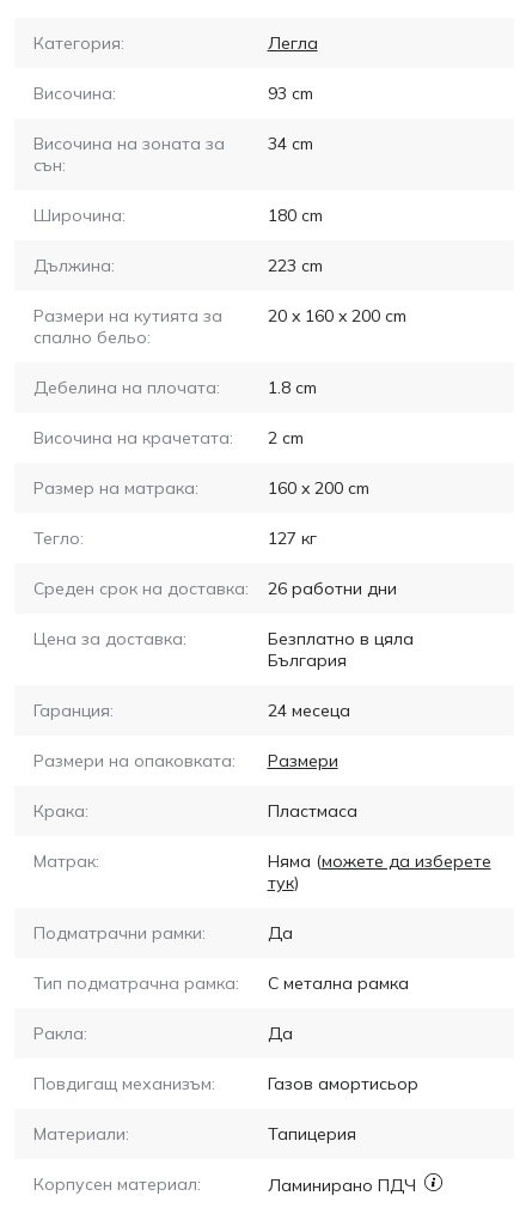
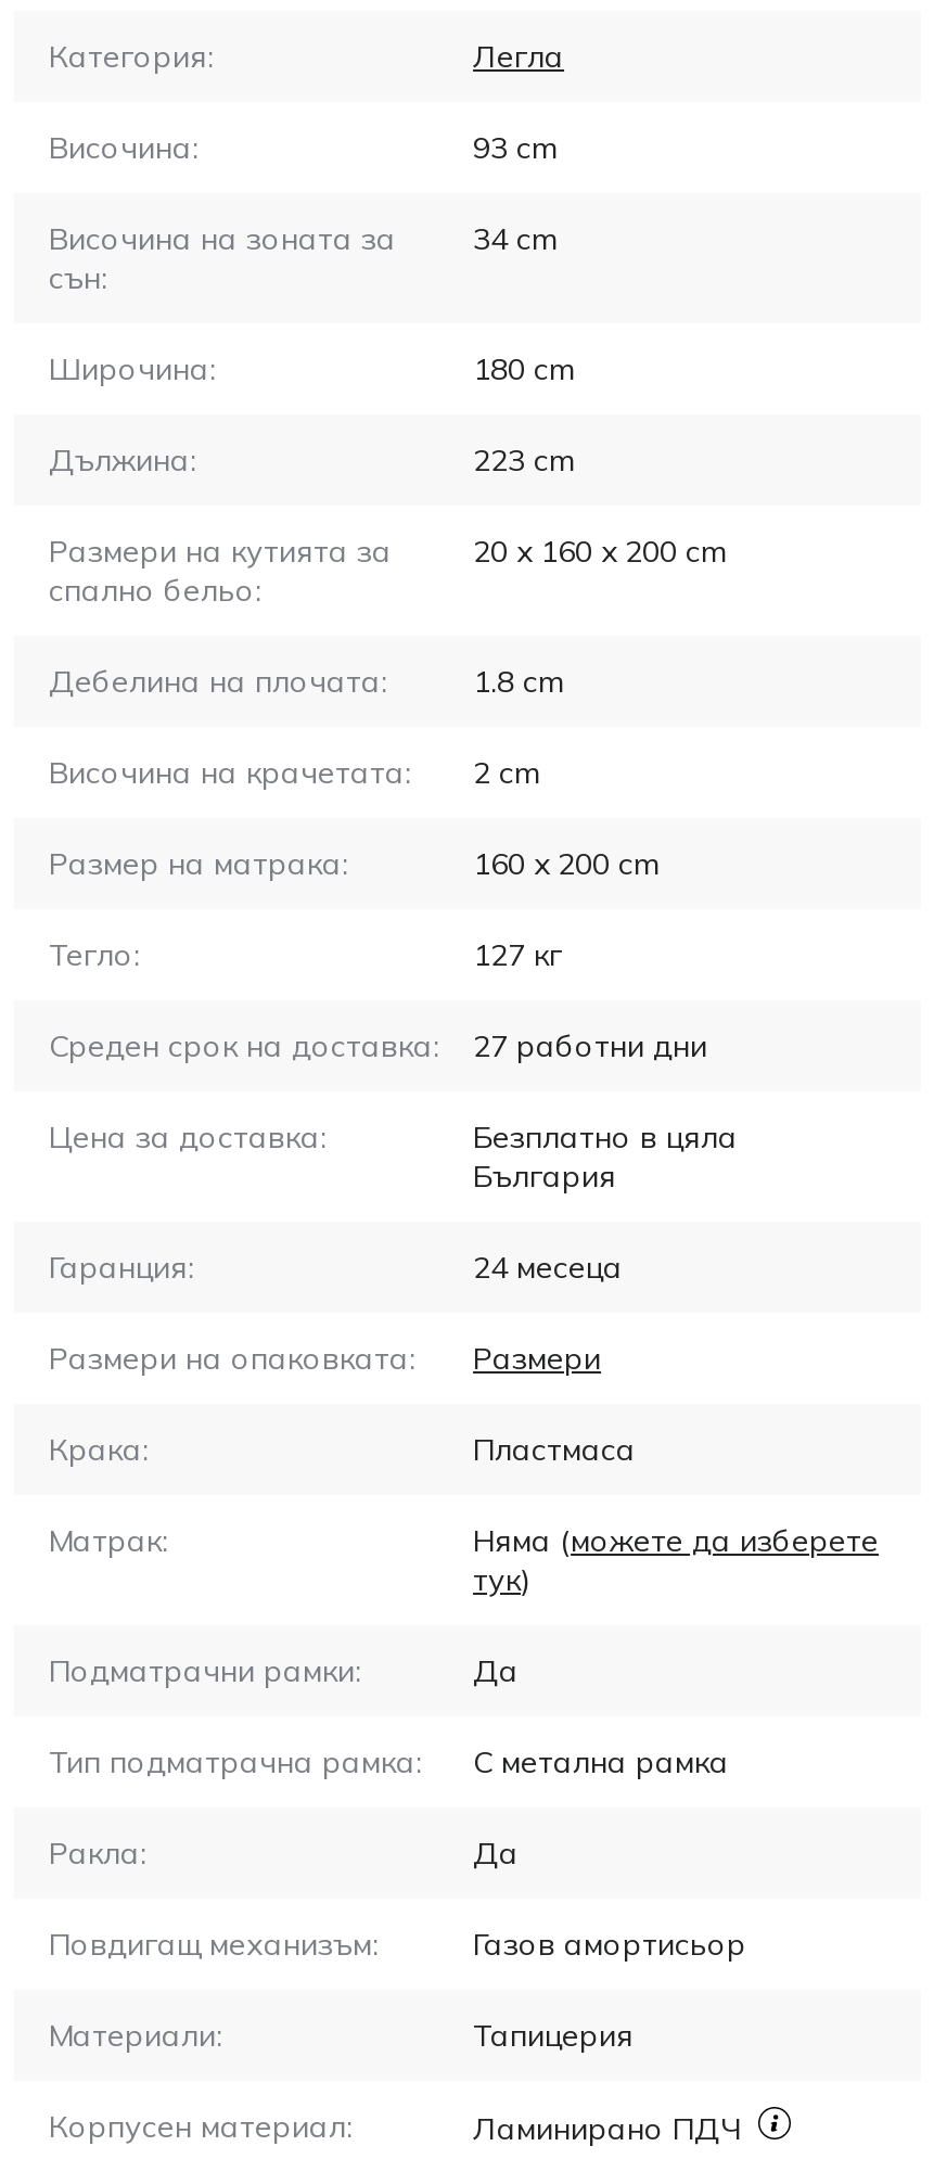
- Среден срок на доставка: 26 работни дни
+ Среден срок на доставка: 27 работни дни
